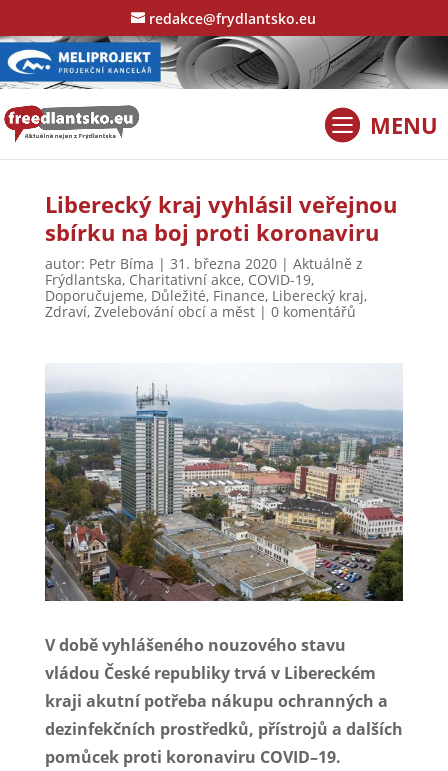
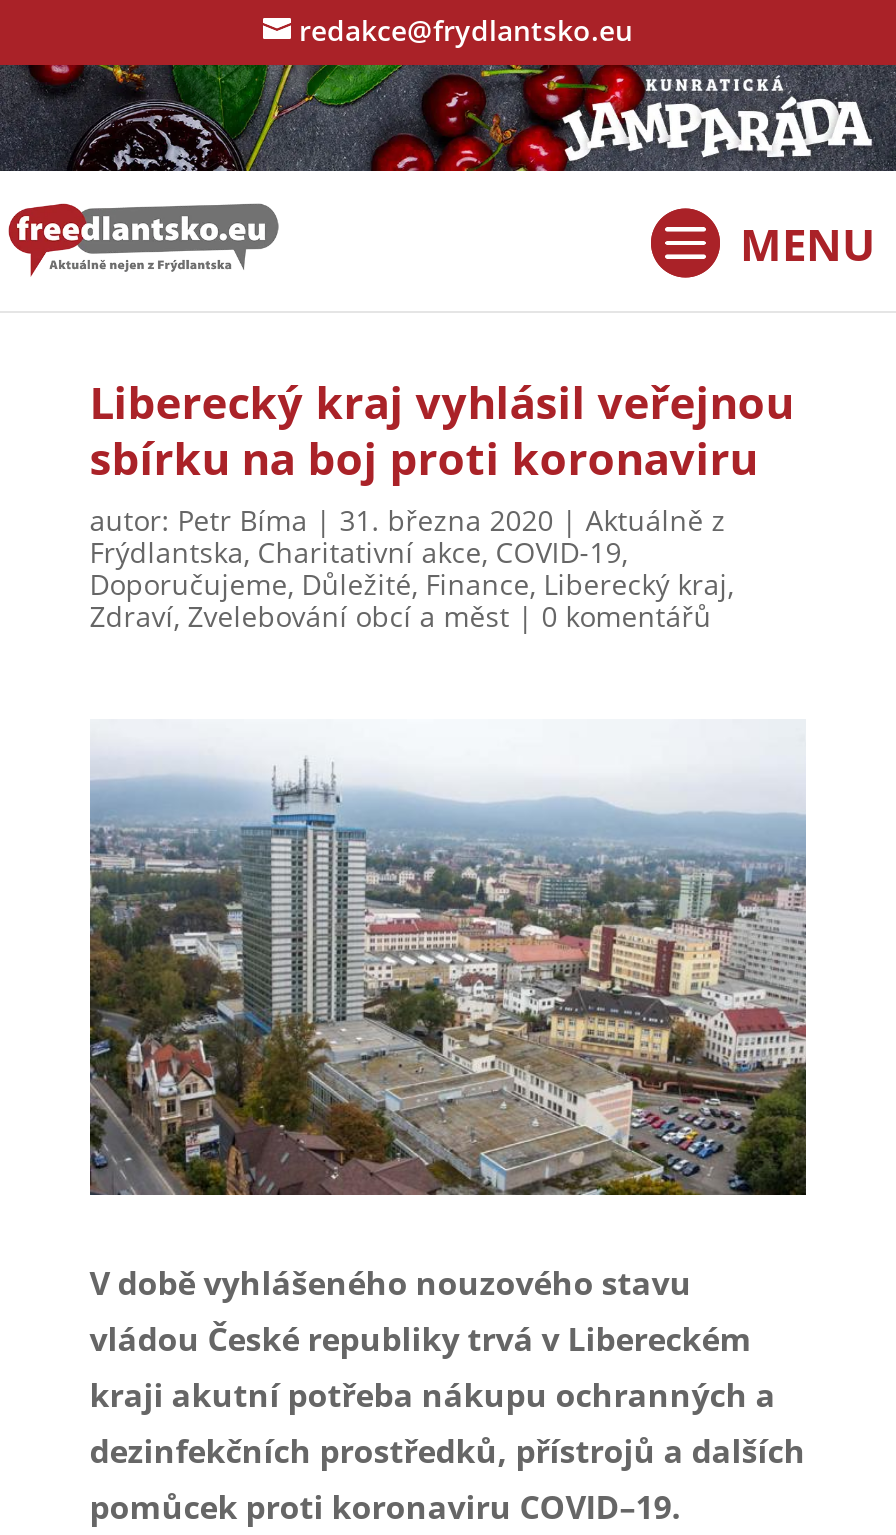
- [image]
+ [image]
